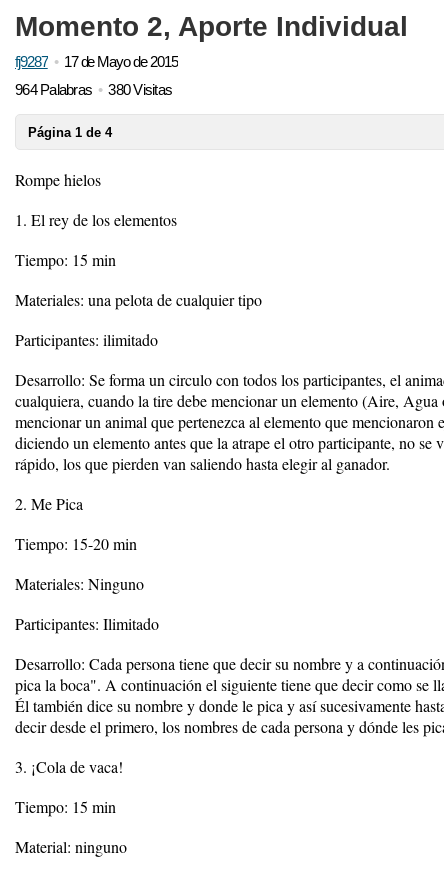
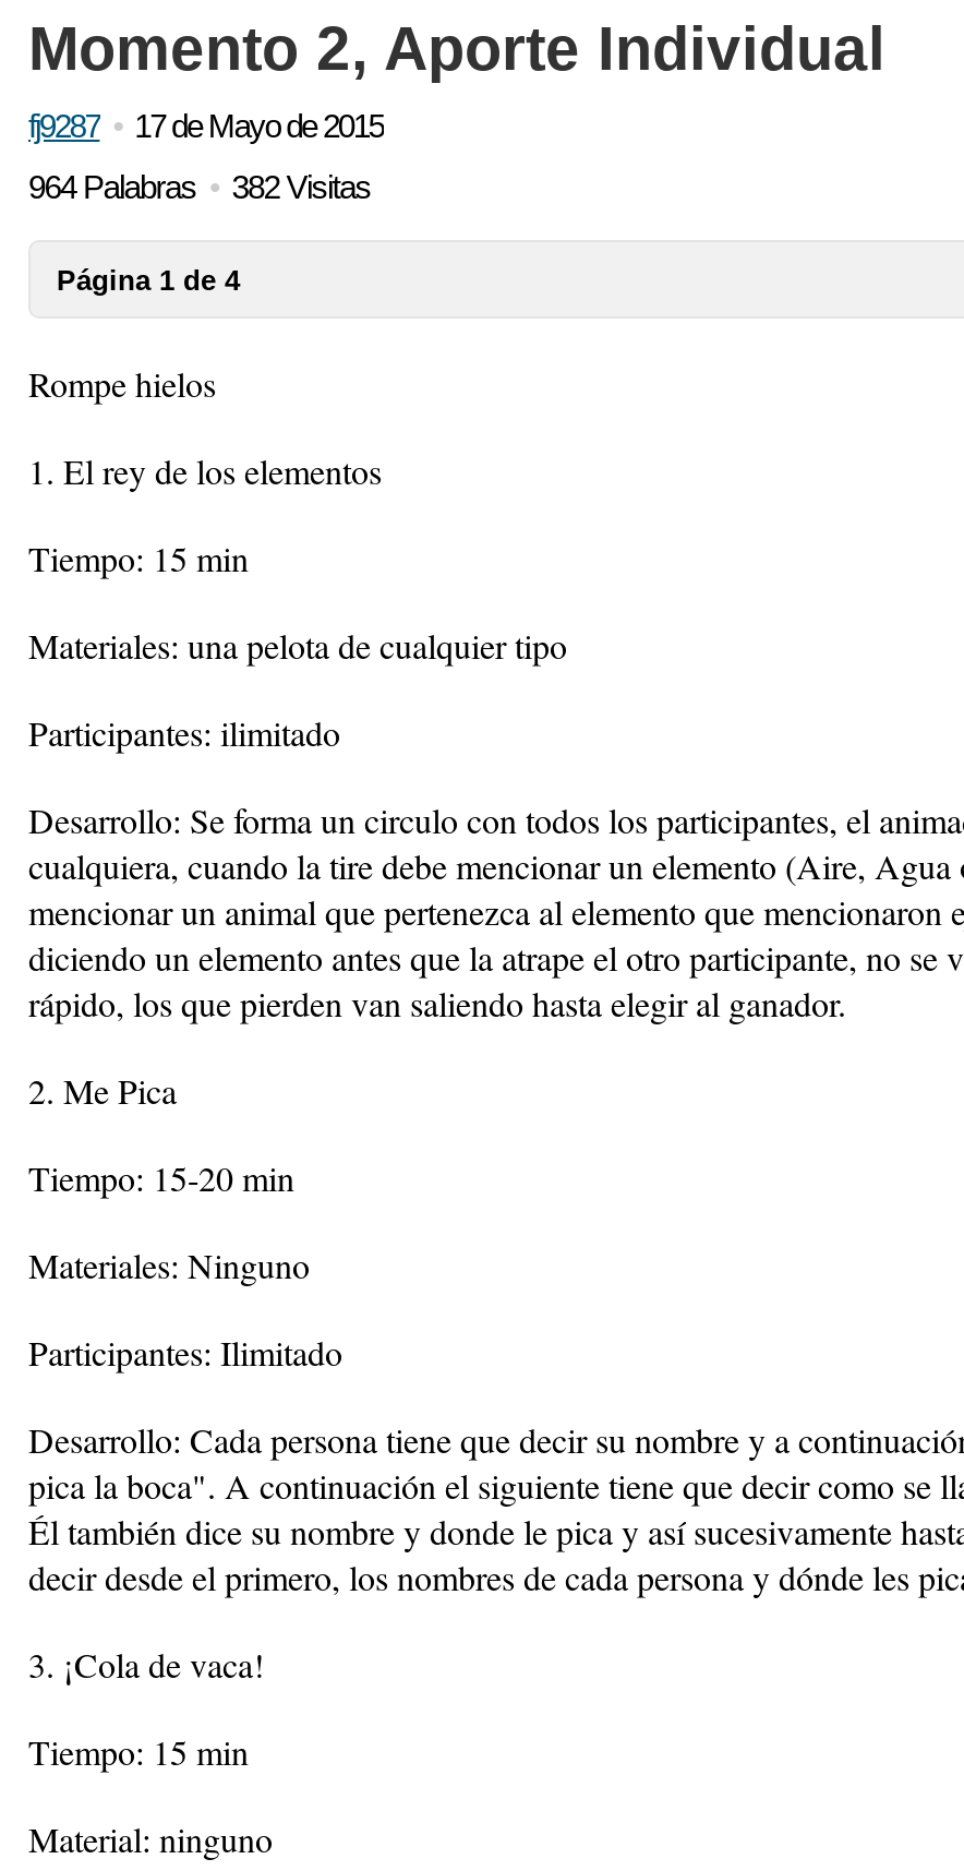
- 964 Palabras 380 Visitas
+ 964 Palabras 382 Visitas
